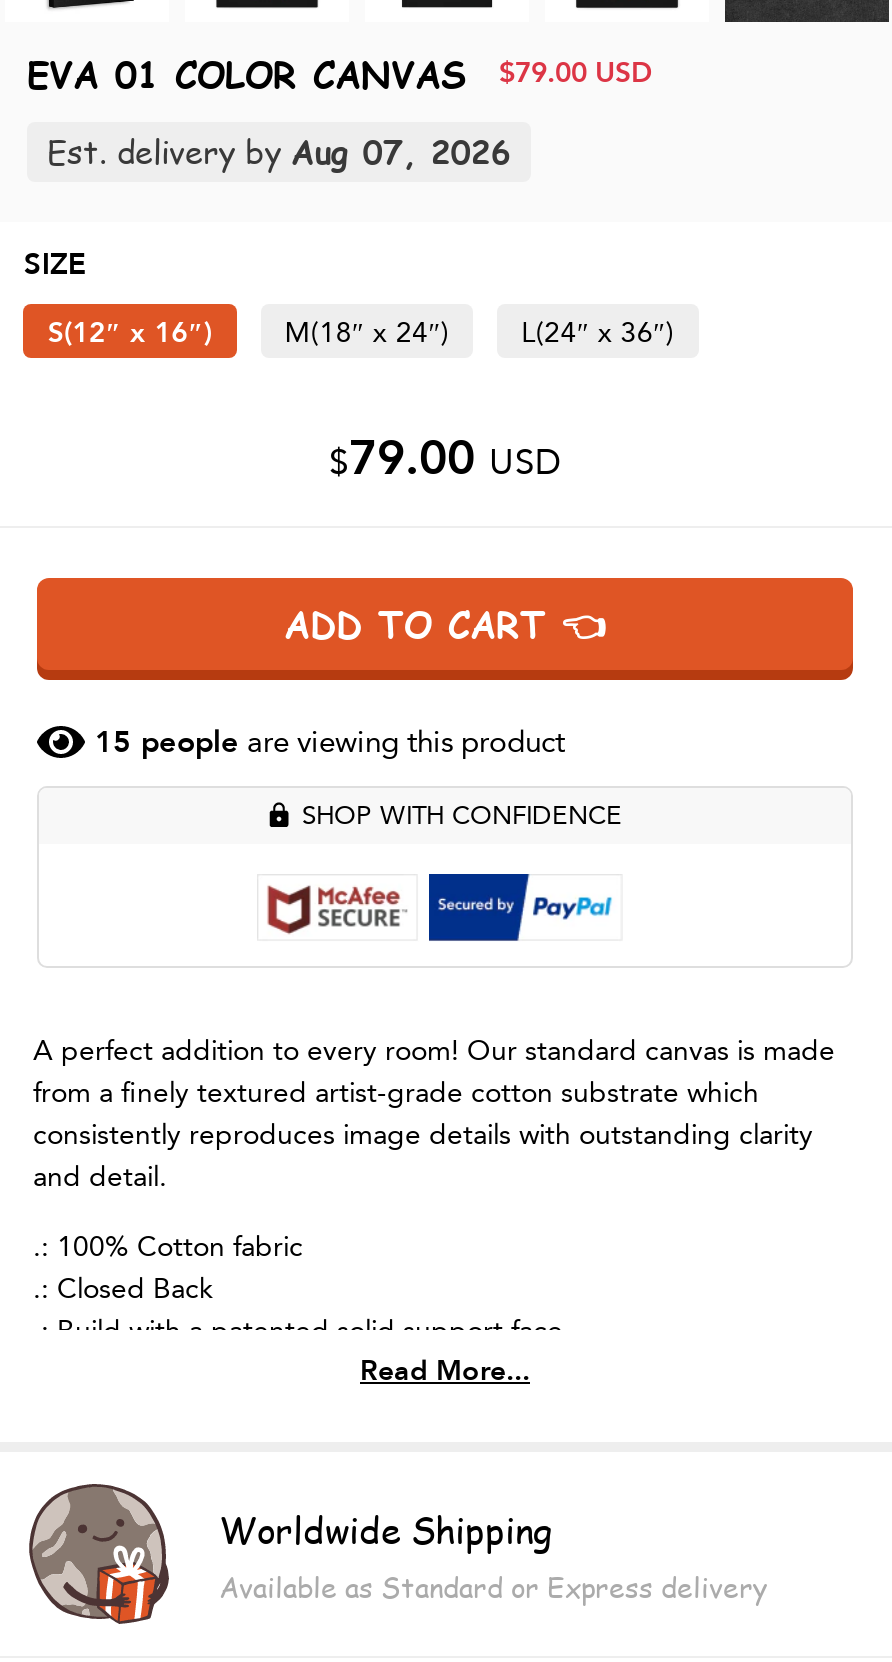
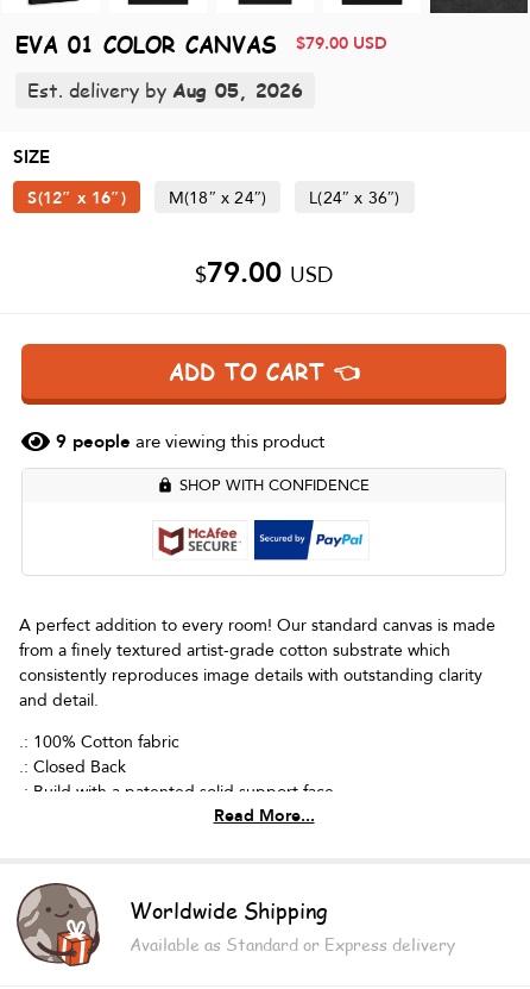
- Est. delivery by Aug 07, 2026
+ Est. delivery by Aug 05, 2026

- 15 people are viewing this product
+ 9 people are viewing this product
